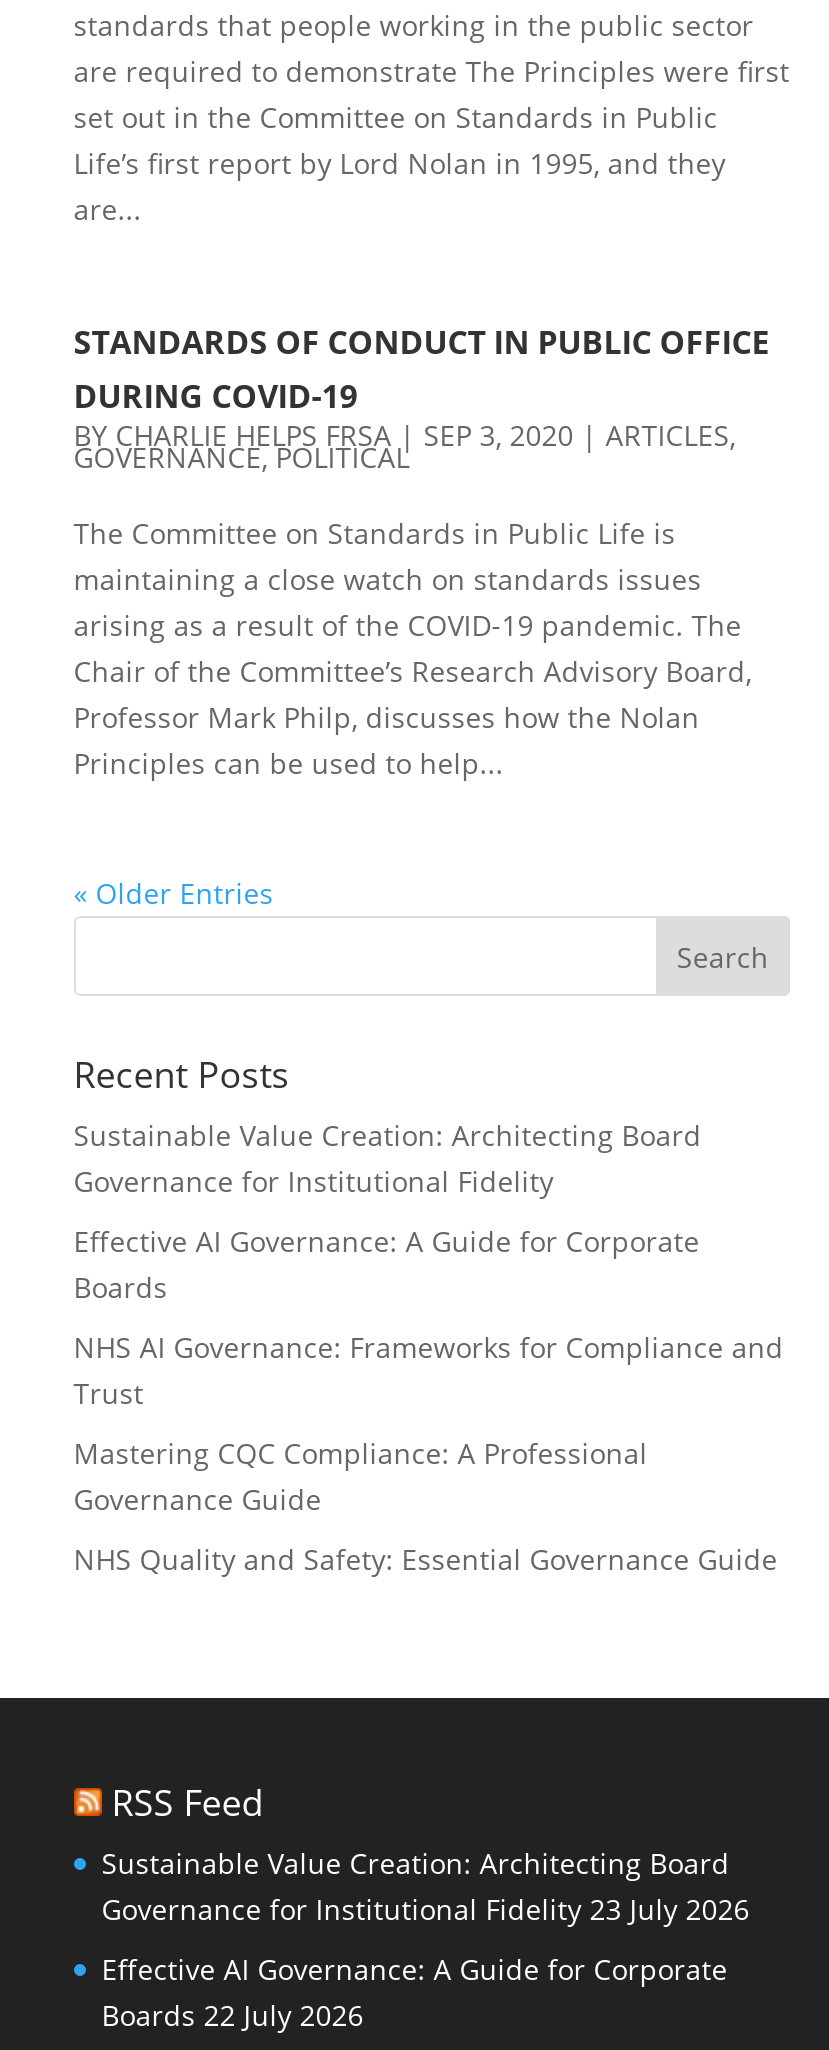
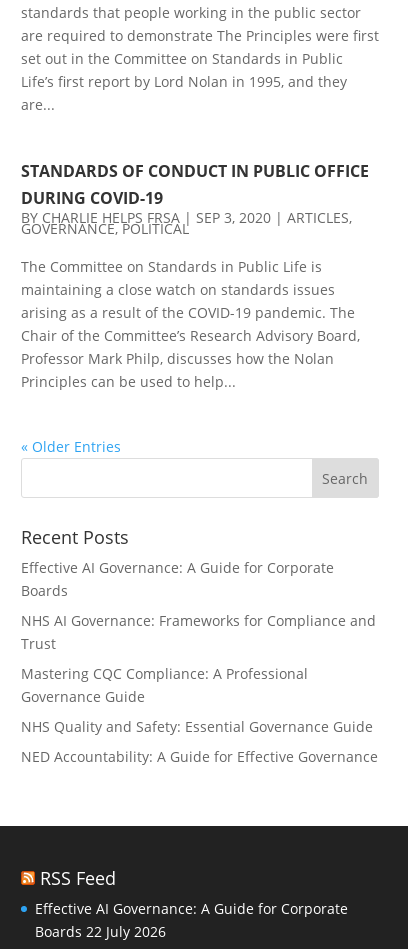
- Sustainable Value Creation: Architecting Board
- Governance for Institutional Fidelity

+ NED Accountability: A Guide for Effective Governance

- Sustainable Value Creation: Architecting Board
- Governance for Institutional Fidelity 23 July 2026
